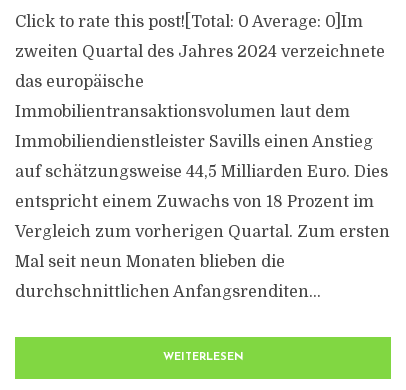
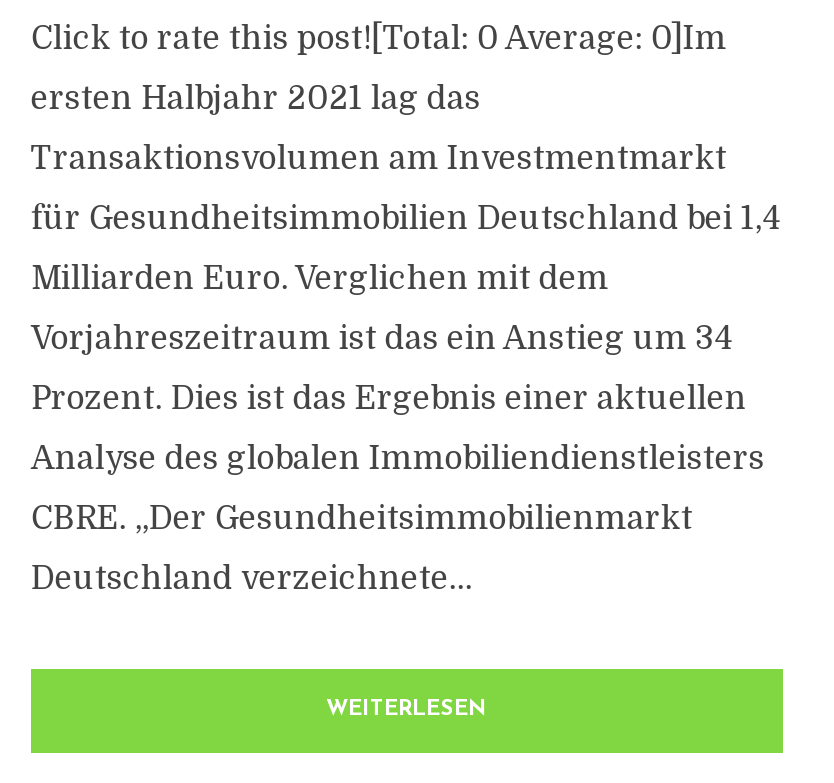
- zweiten Quartal des Jahres 2024 verzeichnete
+ ersten Halbjahr 2021 lag das

- das europäische
+ Transaktionsvolumen am Investmentmarkt

- Immobilientransaktionsvolumen laut dem
+ für Gesundheitsimmobilien Deutschland bei 1,4

- Immobiliendienstleister Savills einen Anstieg
+ Milliarden Euro. Verglichen mit dem

- auf schätzungsweise 44,5 Milliarden Euro. Dies
+ Vorjahreszeitraum ist das ein Anstieg um 34

- entspricht einem Zuwachs von 18 Prozent im
+ Prozent. Dies ist das Ergebnis einer aktuellen

- Vergleich zum vorherigen Quartal. Zum ersten
+ Analyse des globalen Immobiliendienstleisters

- Mal seit neun Monaten blieben die
+ CBRE. „Der Gesundheitsimmobilienmarkt

- durchschnittlichen Anfangsrenditen...
+ Deutschland verzeichnete...
